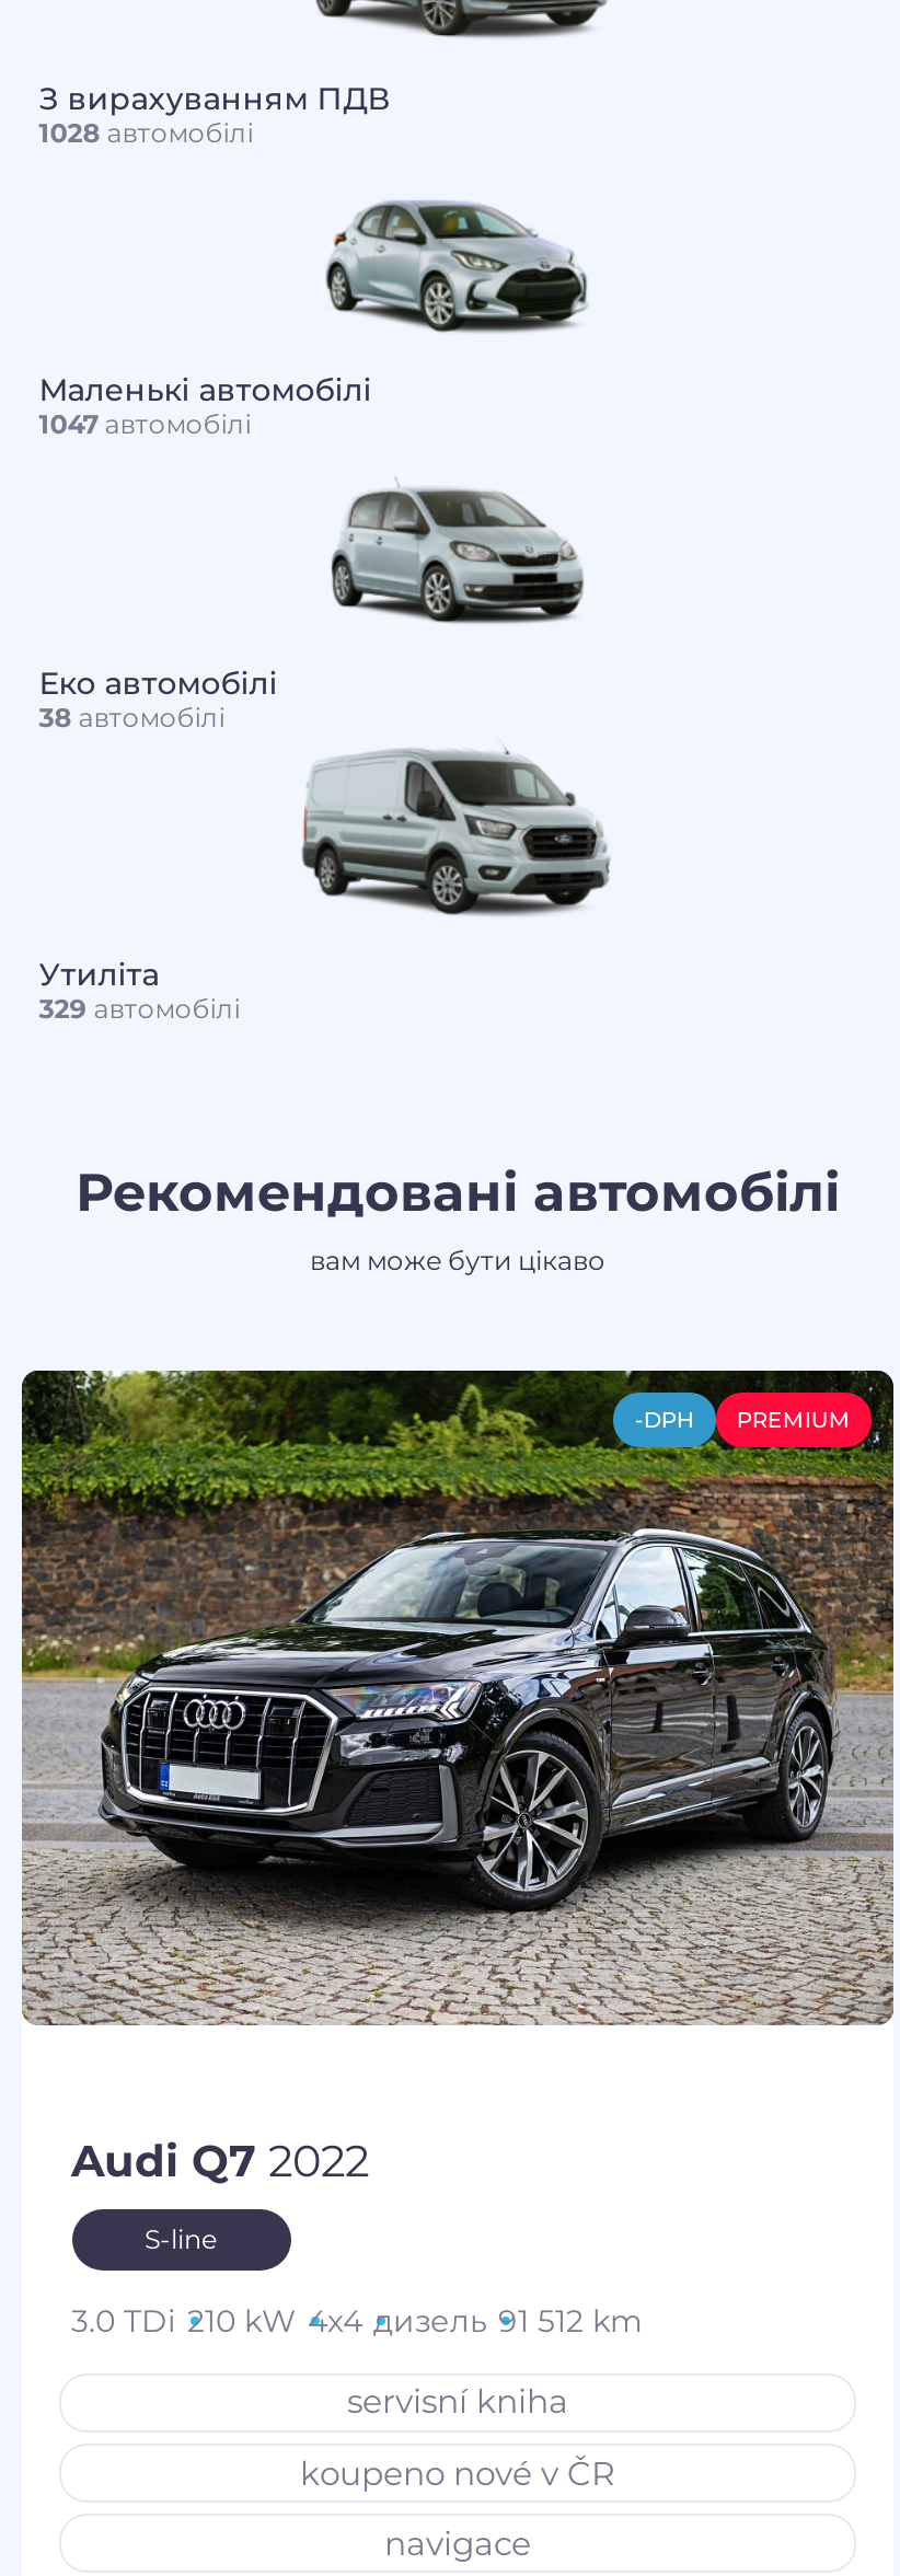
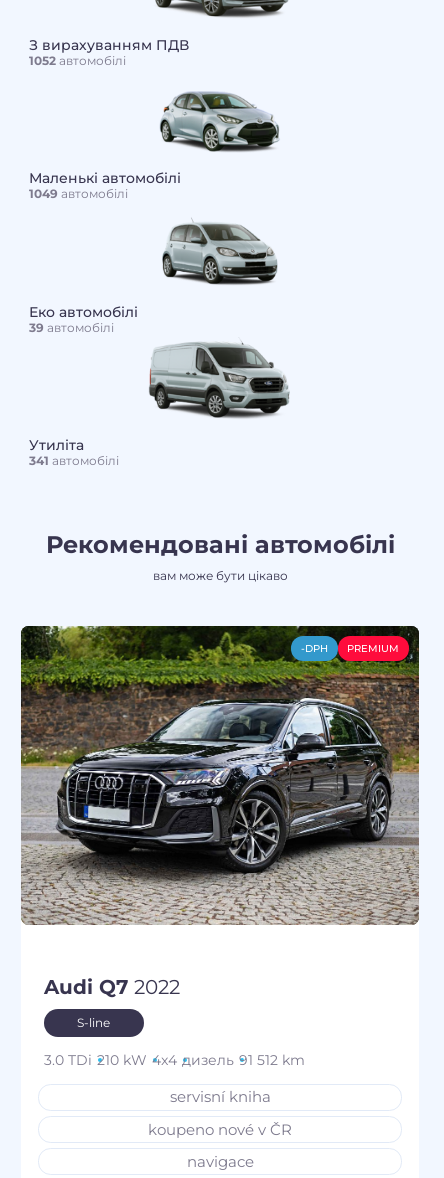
- 1028 автомобілі
+ 1052 автомобілі

- 1047 автомобілі
+ 1049 автомобілі

- 38 автомобілі
+ 39 автомобілі

- 329 автомобілі
+ 341 автомобілі
